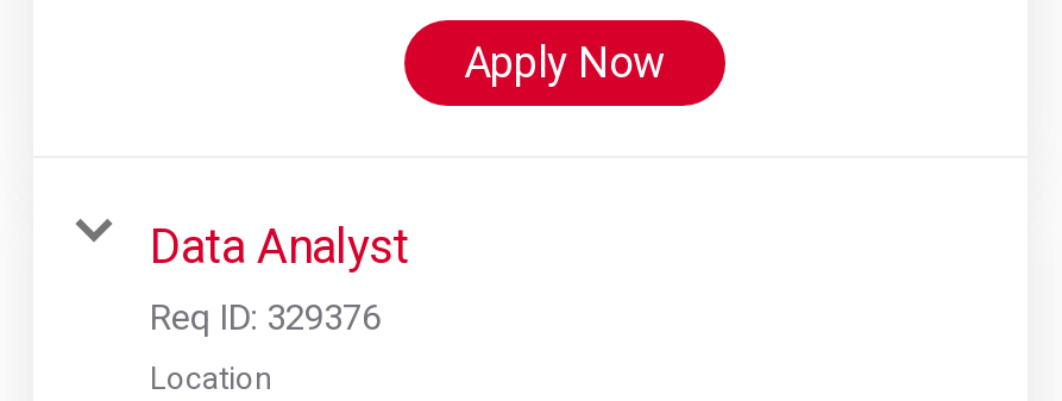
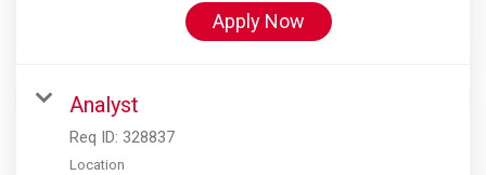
- Data Analyst
- Req ID: 329376
+ Analyst
+ Req ID: 328837
